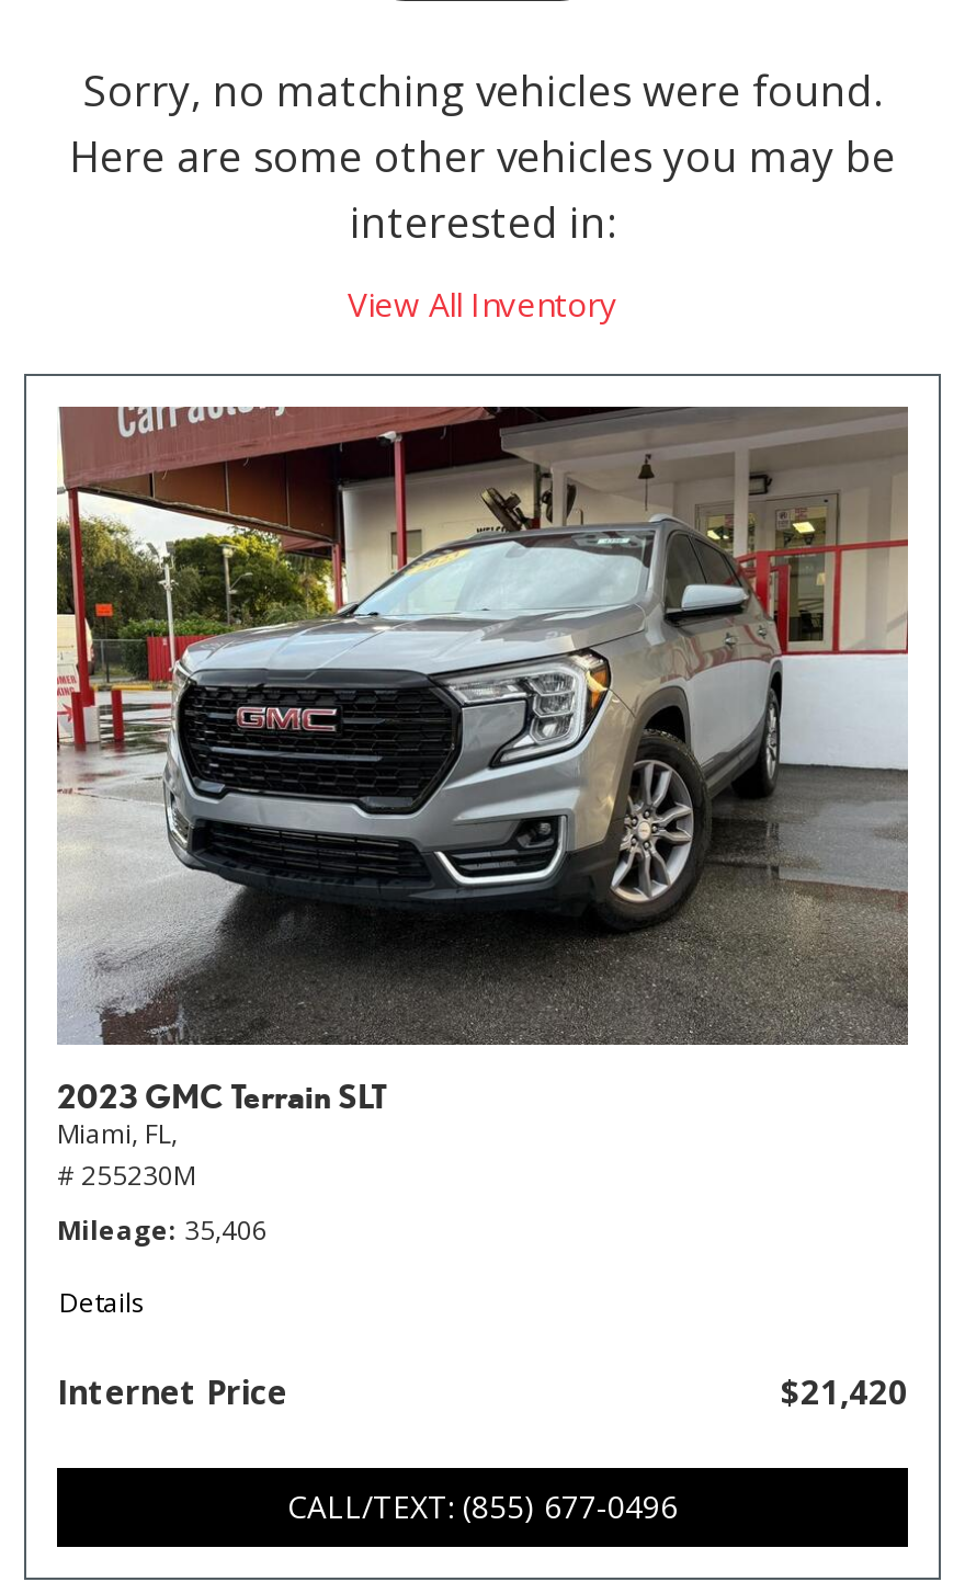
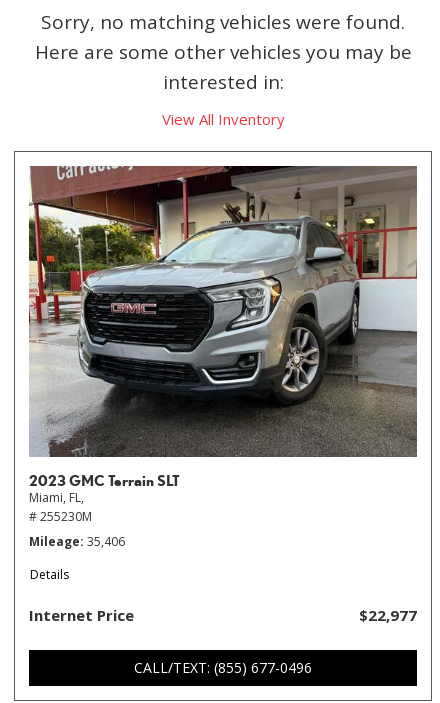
- $21,420
+ $22,977
